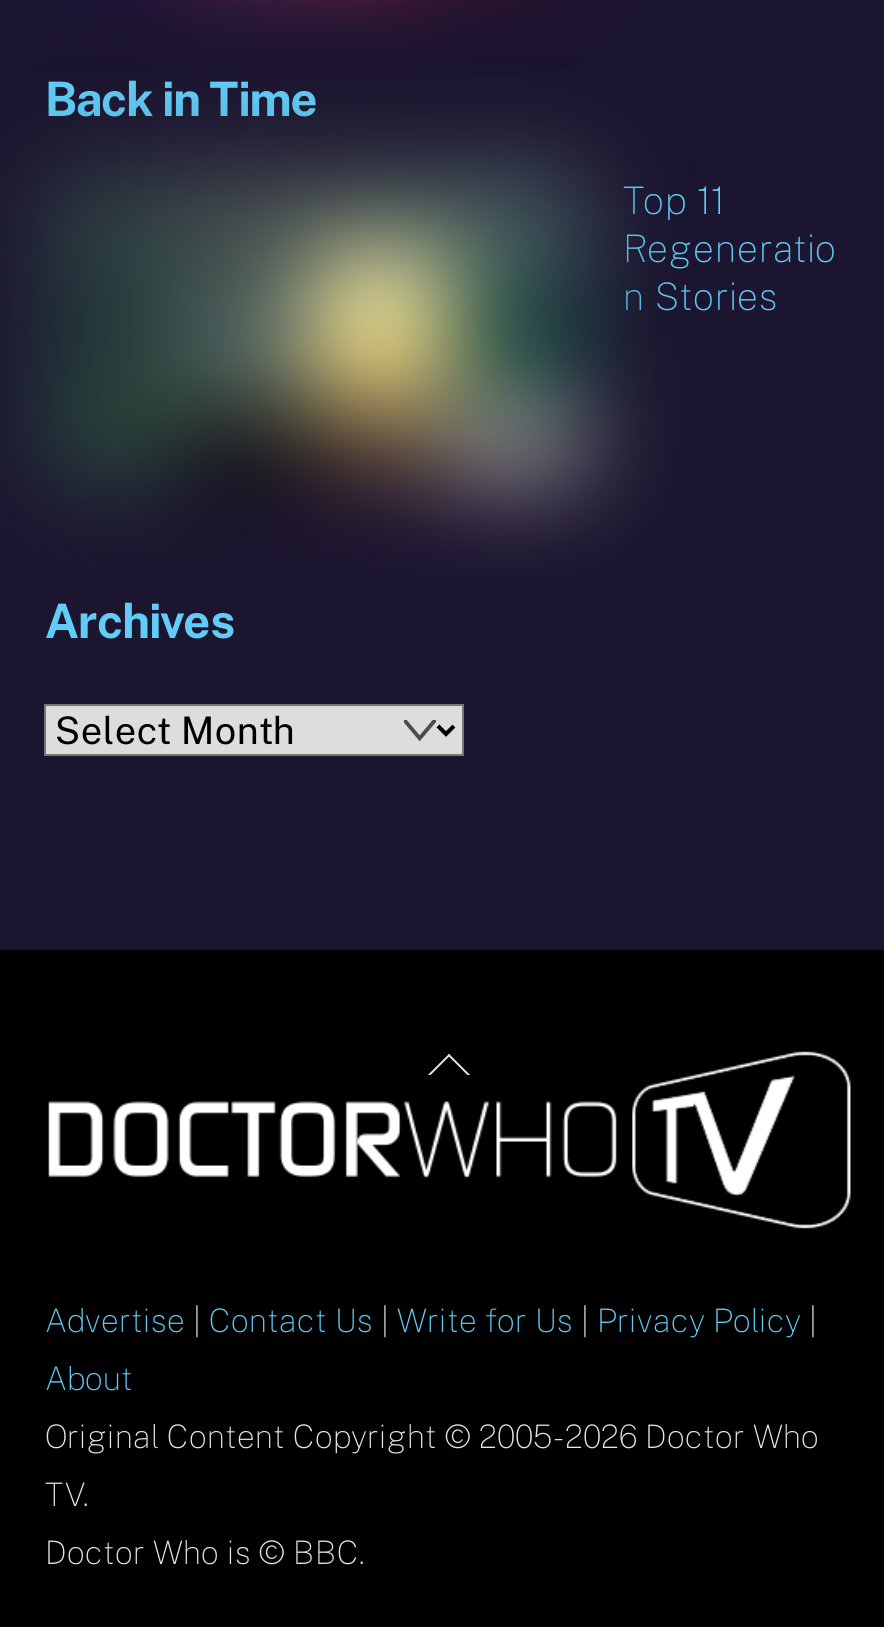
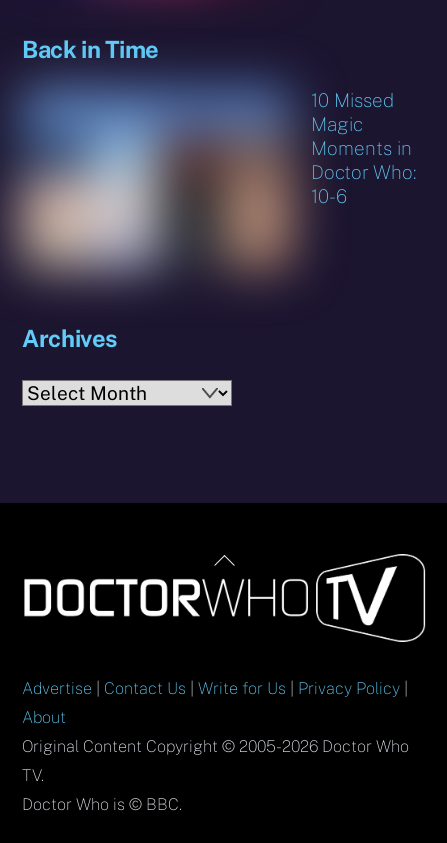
- [image]
- Top 11
- Regeneratio
- n Stories
+ [image]
+ 10 Missed
+ Magic
+ Moments in
+ Doctor Who:
+ 10-6
